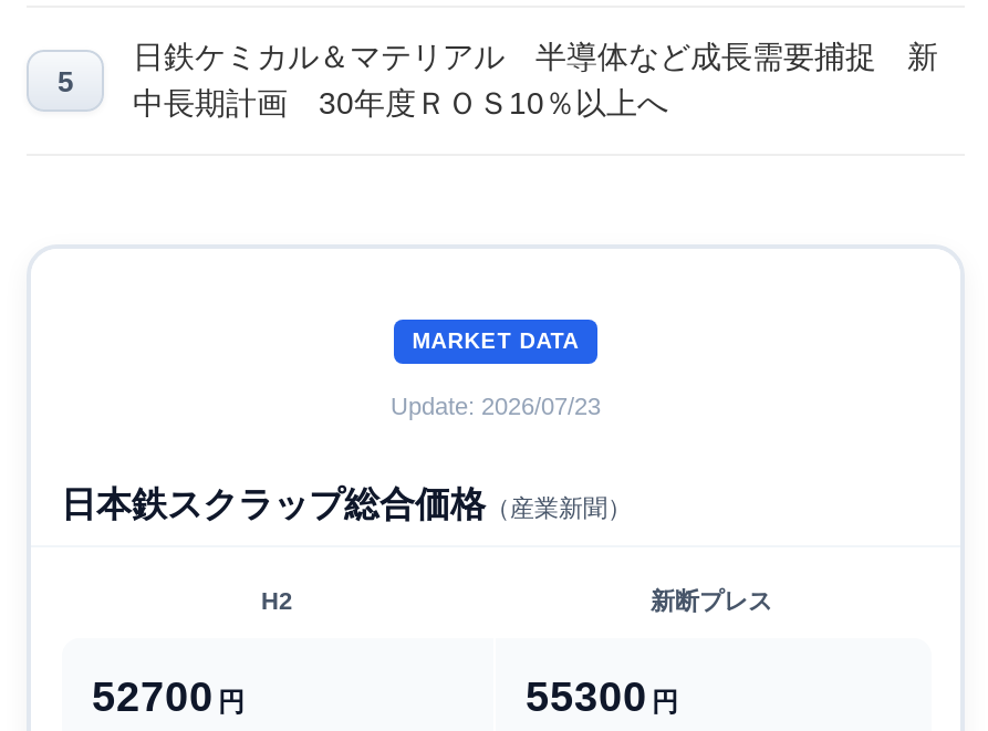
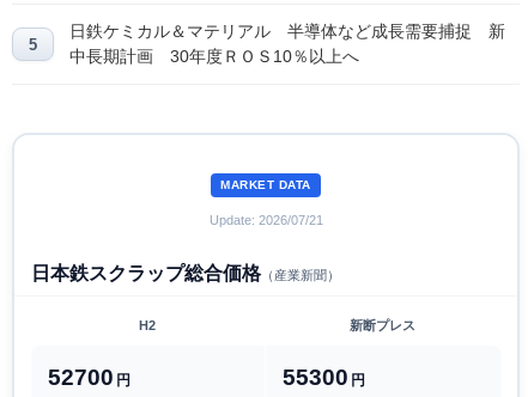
- Update: 2026/07/23
+ Update: 2026/07/21
